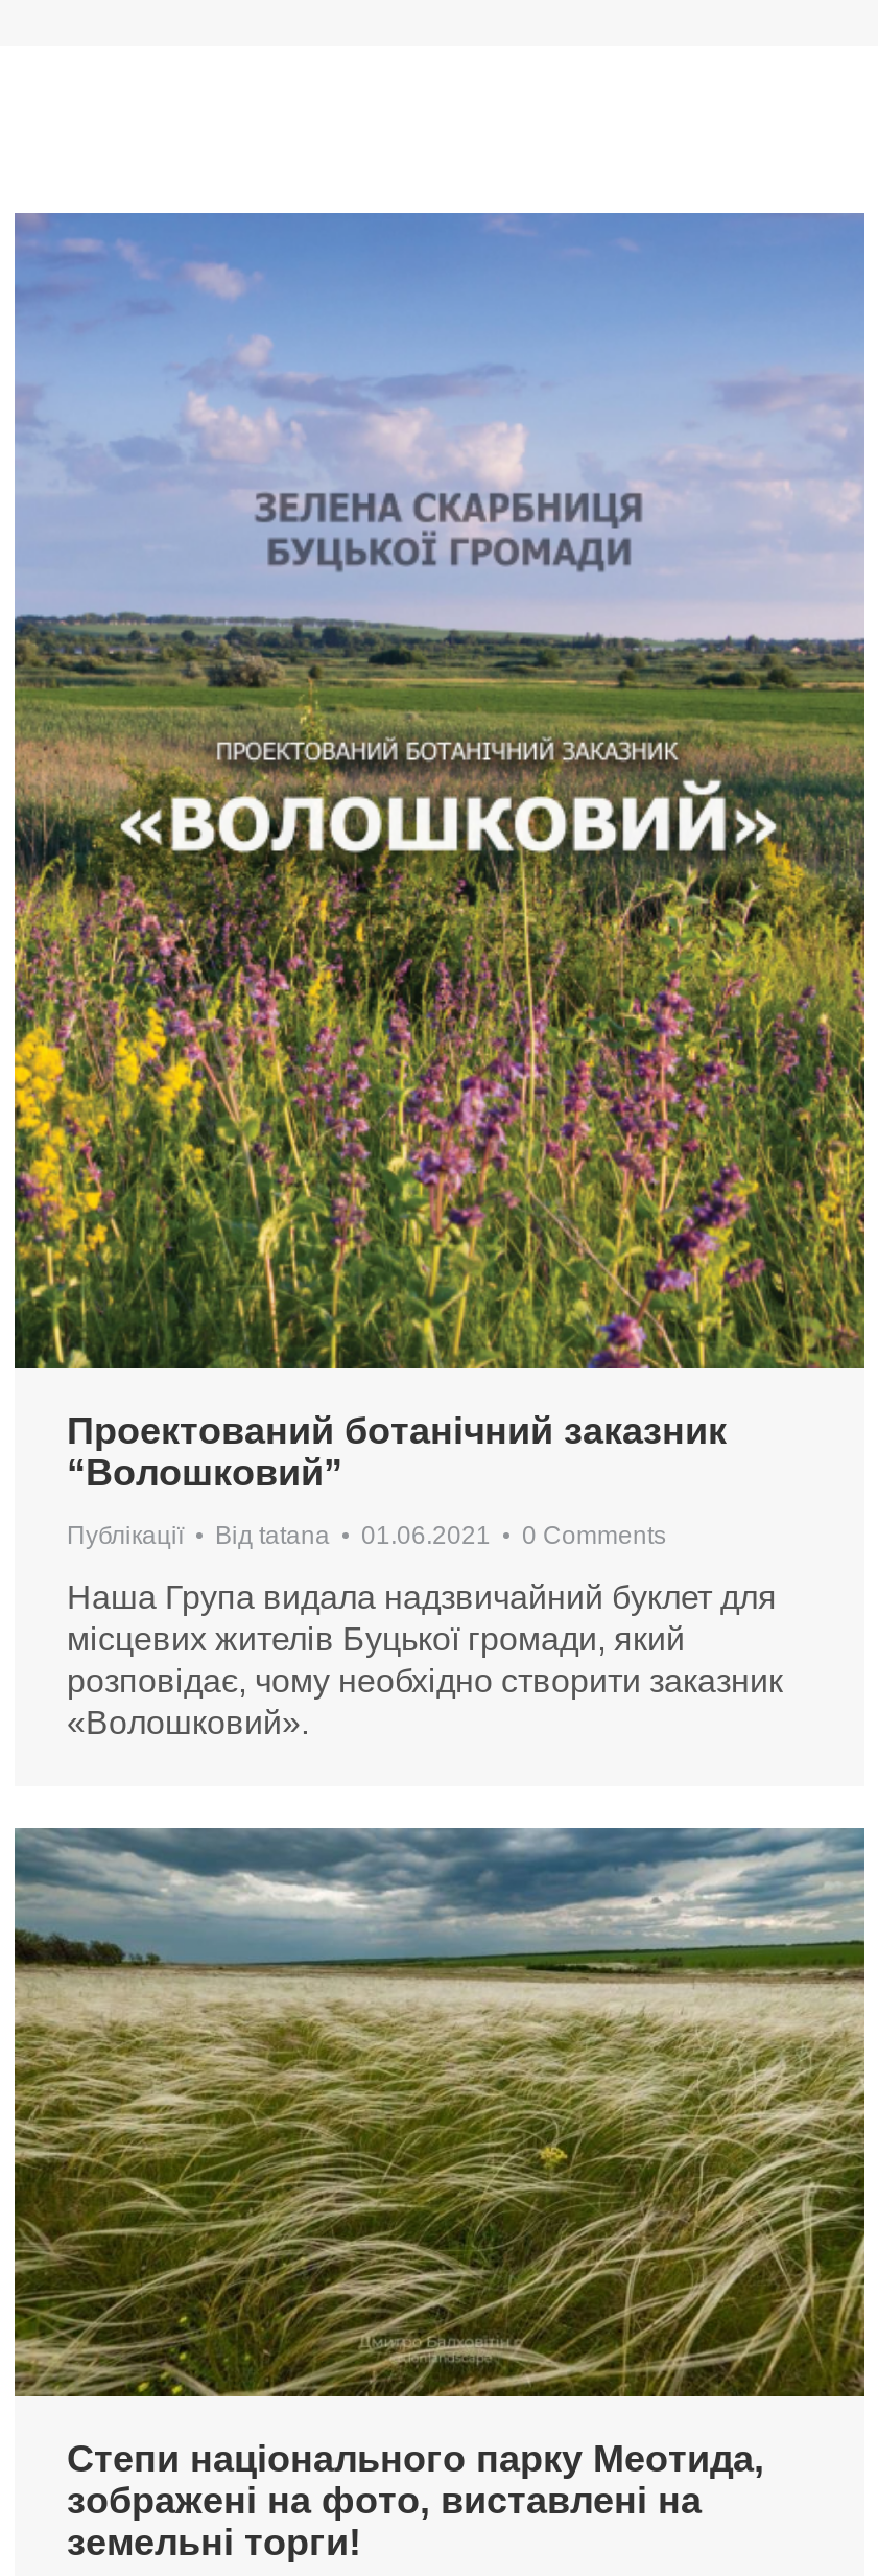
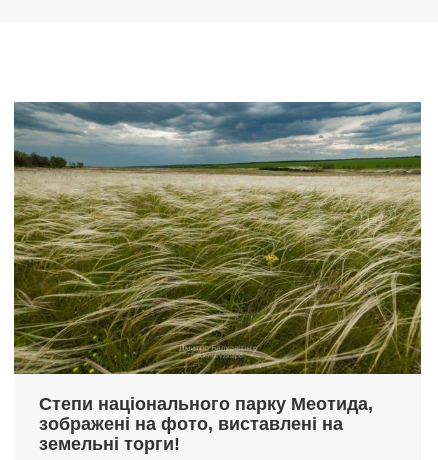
- [image]
- Проектований ботанічний заказник
- “Волошковий”
- Публікації
- Від tatana
- 01.06.2021
- 0 Comments
- Наша Група видала надзвичайний буклет для
- місцевих жителів Буцької громади, який
- розповідає, чому необхідно створити заказник
- «Волошковий».
